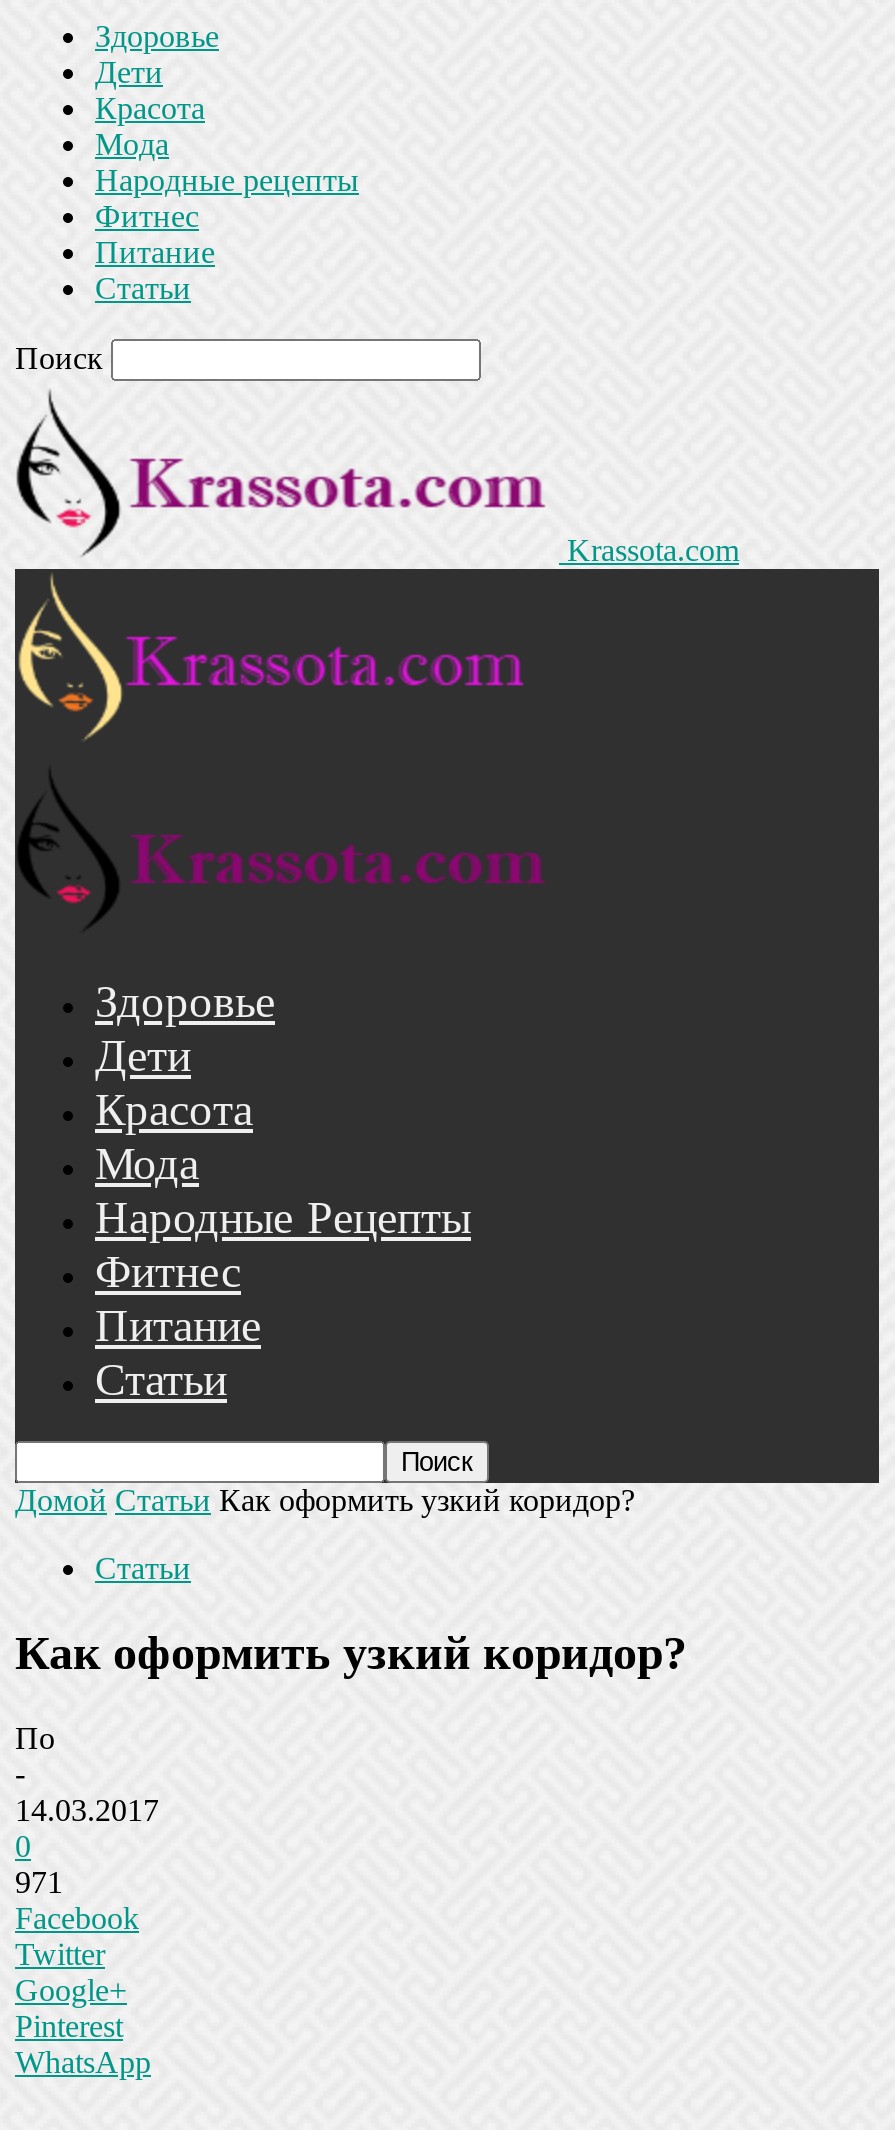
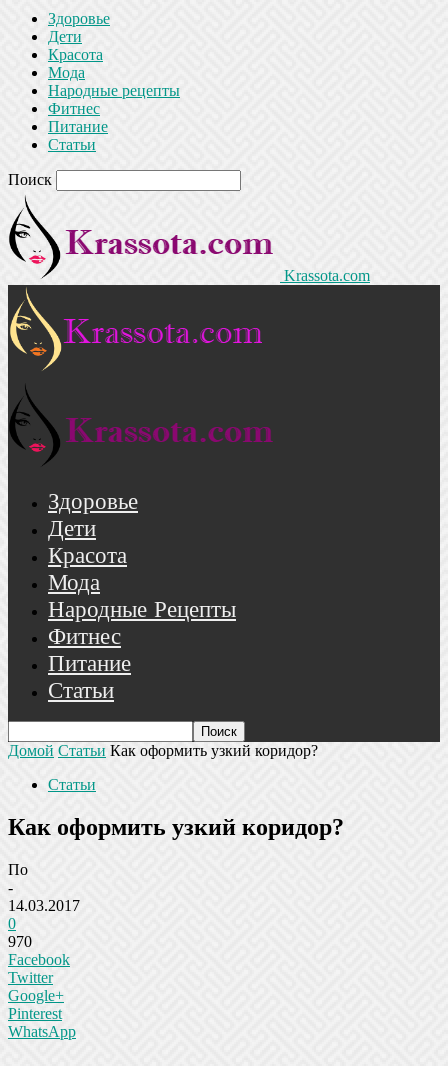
- 971
+ 970
